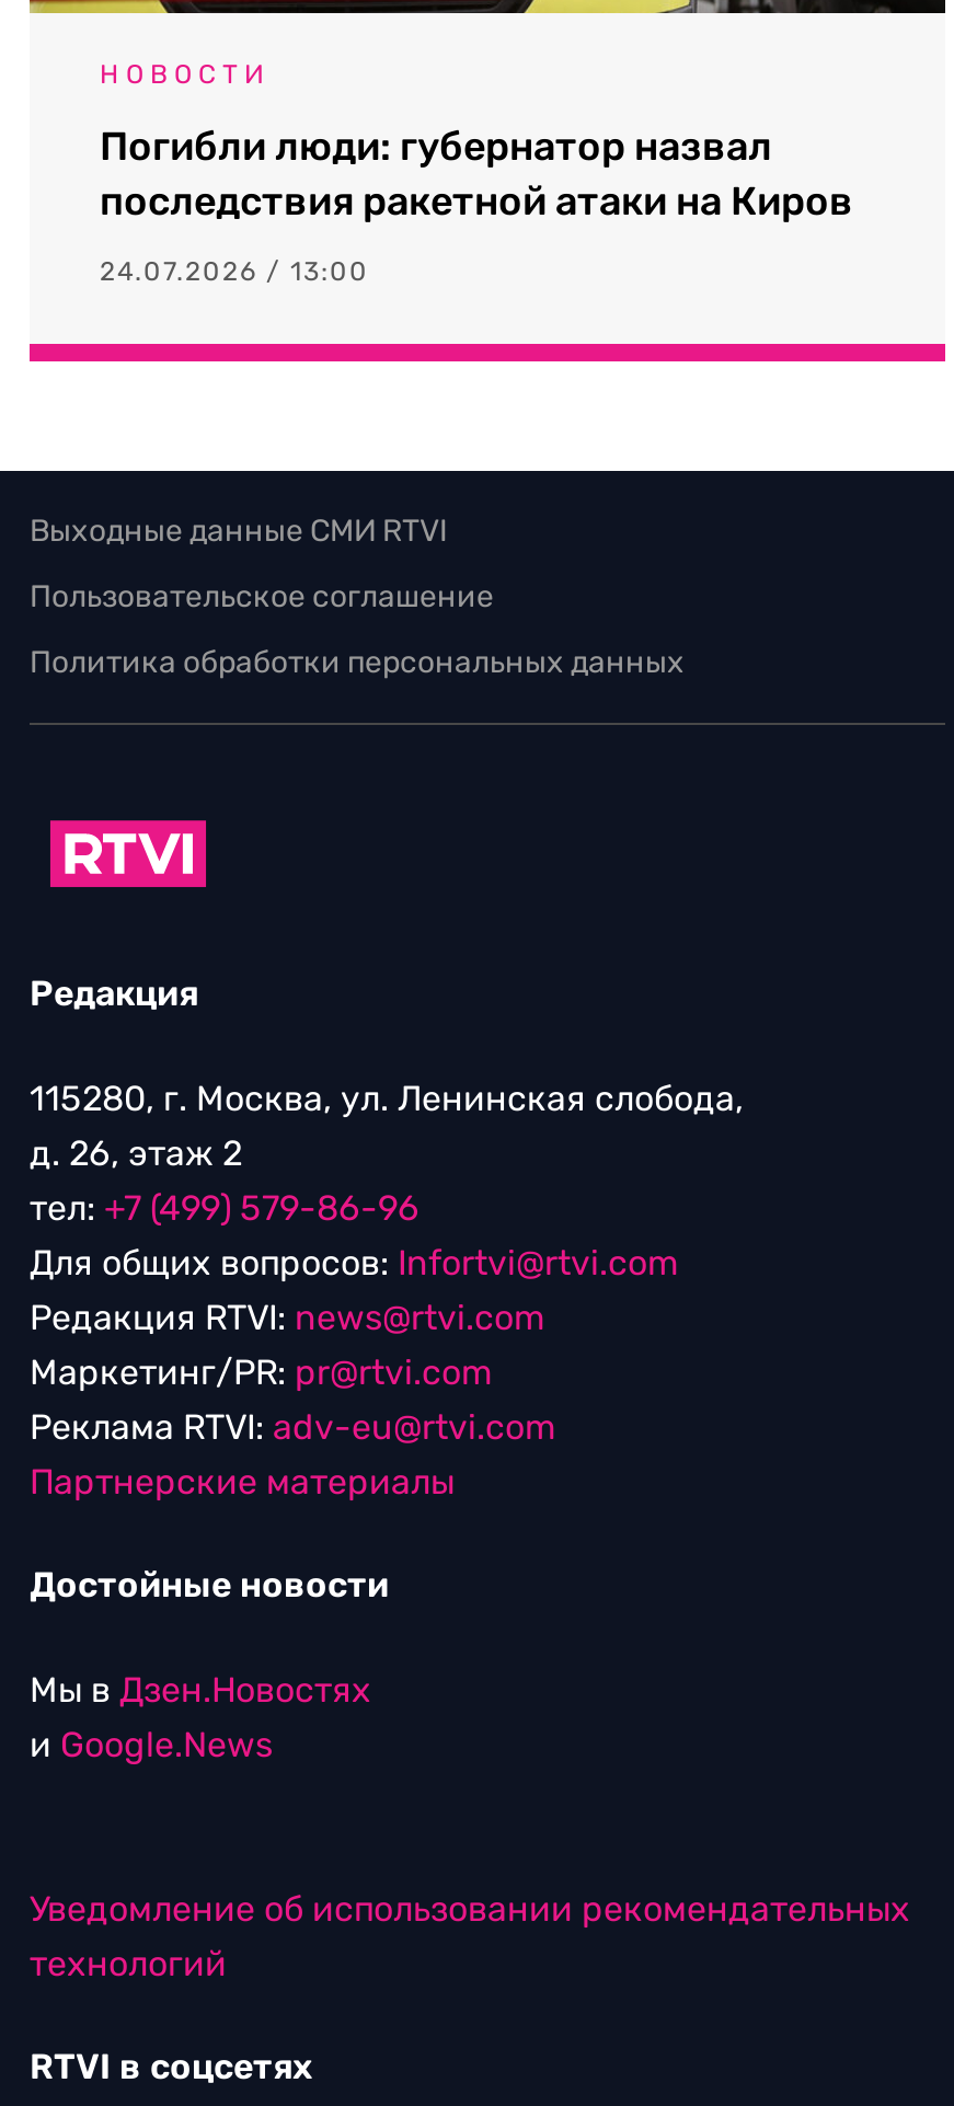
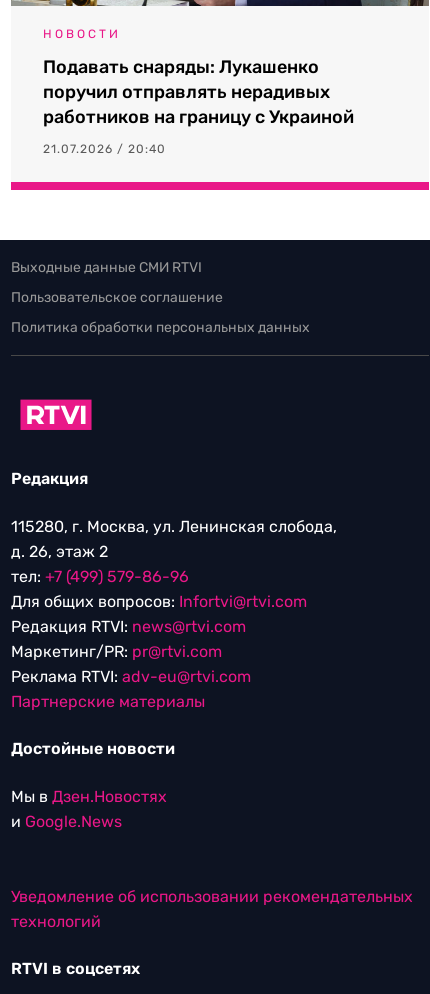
- Погибли люди: губернатор назвал
- последствия ракетной атаки на Киров
+ Подавать снаряды: Лукашенко
+ поручил отправлять нерадивых
+ работников на границу с Украиной

- 24.07.2026 / 13:00
+ 21.07.2026 / 20:40
